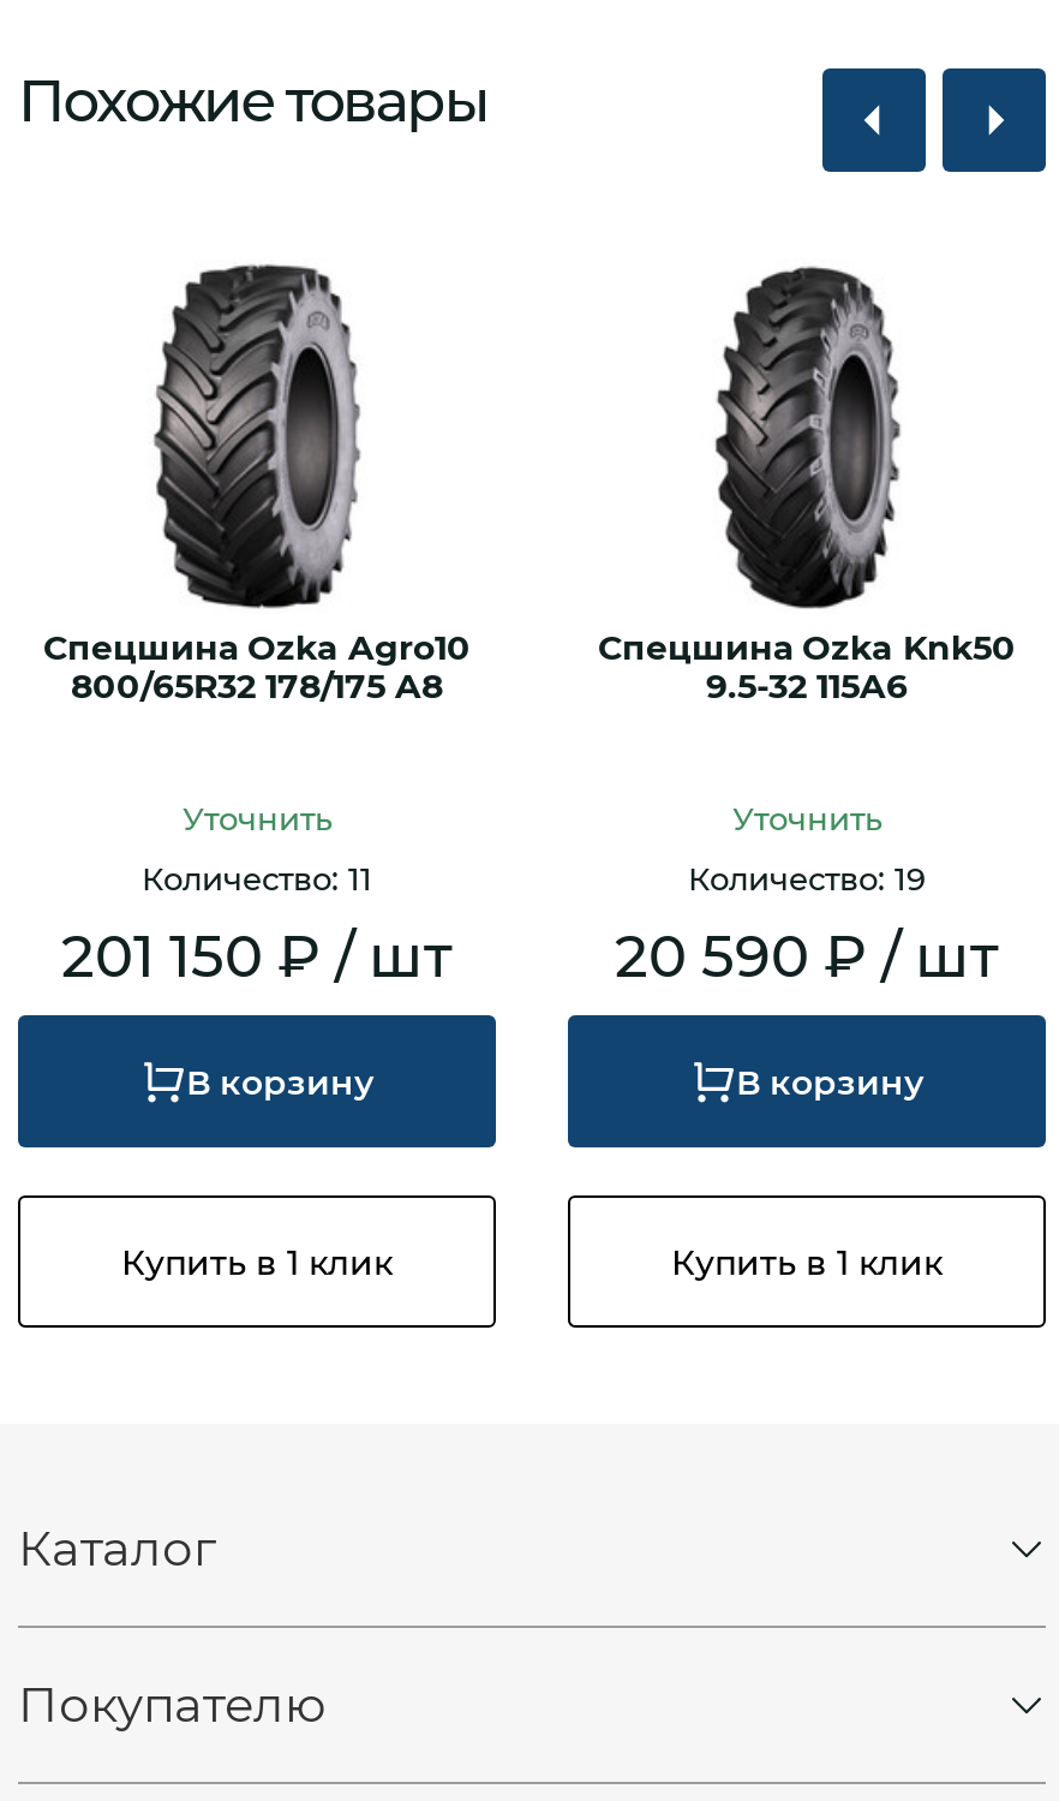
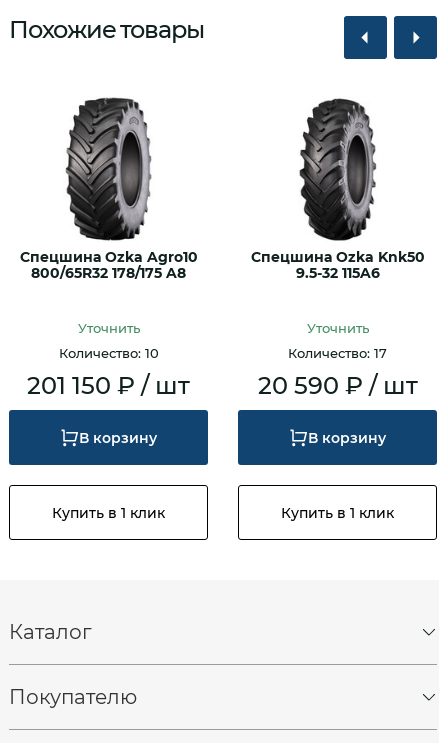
- Количество: 11
+ Количество: 10

- Количество: 19
+ Количество: 17
